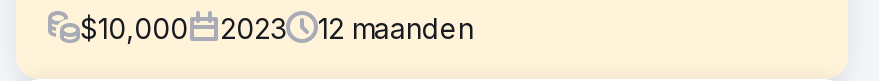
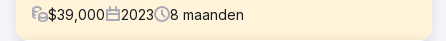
- $10,000
+ $39,000

- 12 maanden
+ 8 maanden
